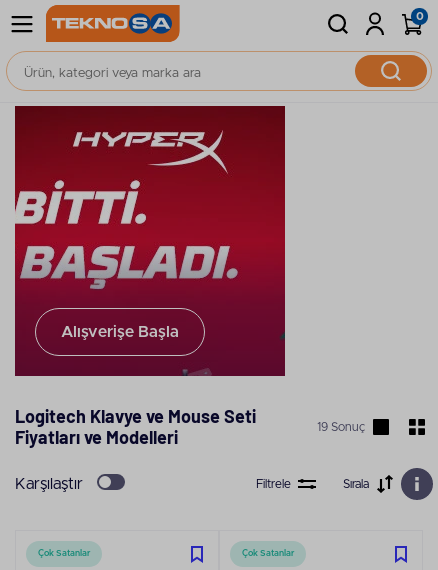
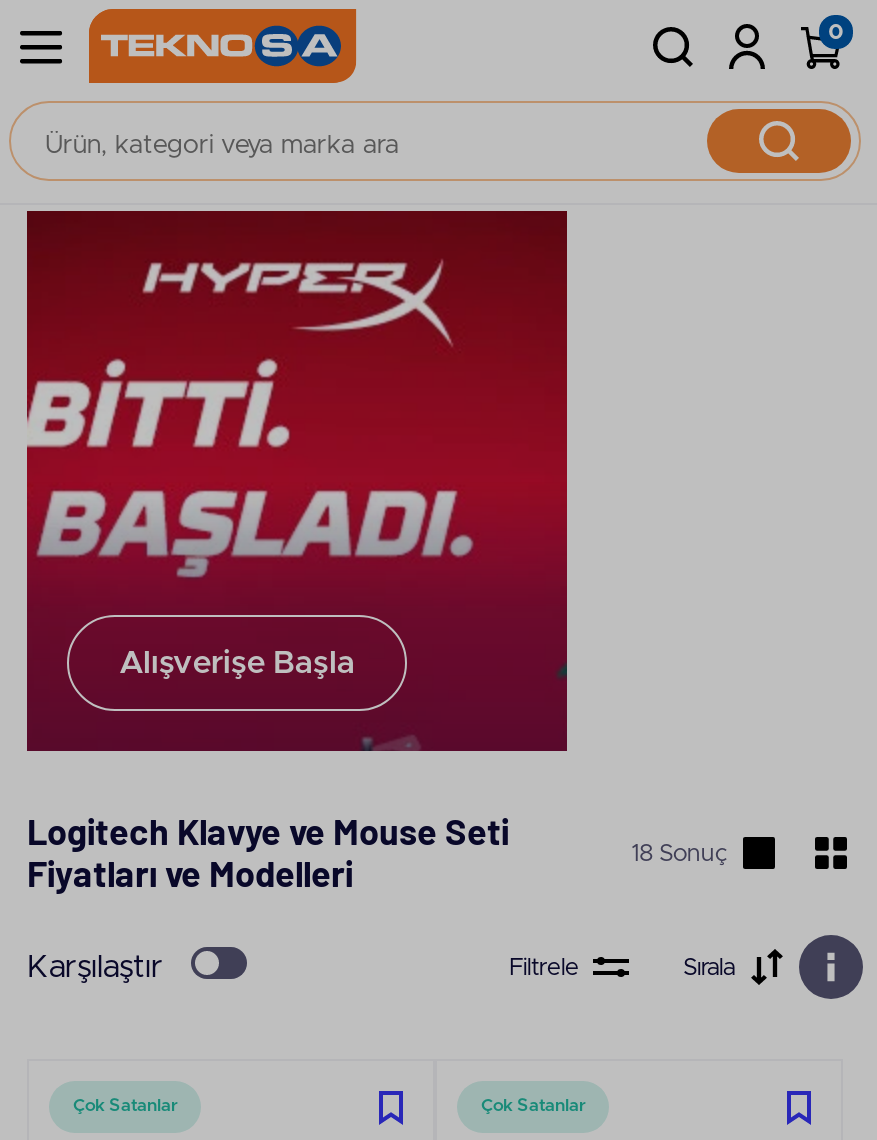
- 19 Sonuç
+ 18 Sonuç
